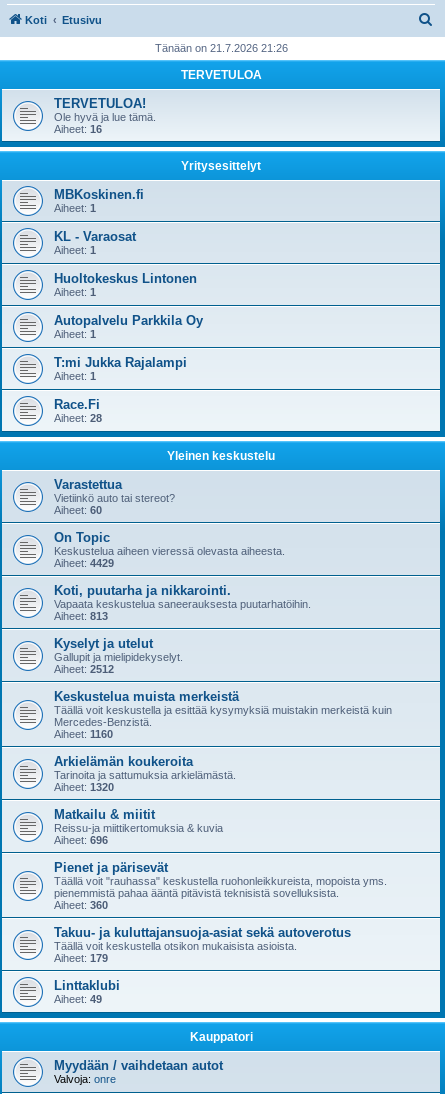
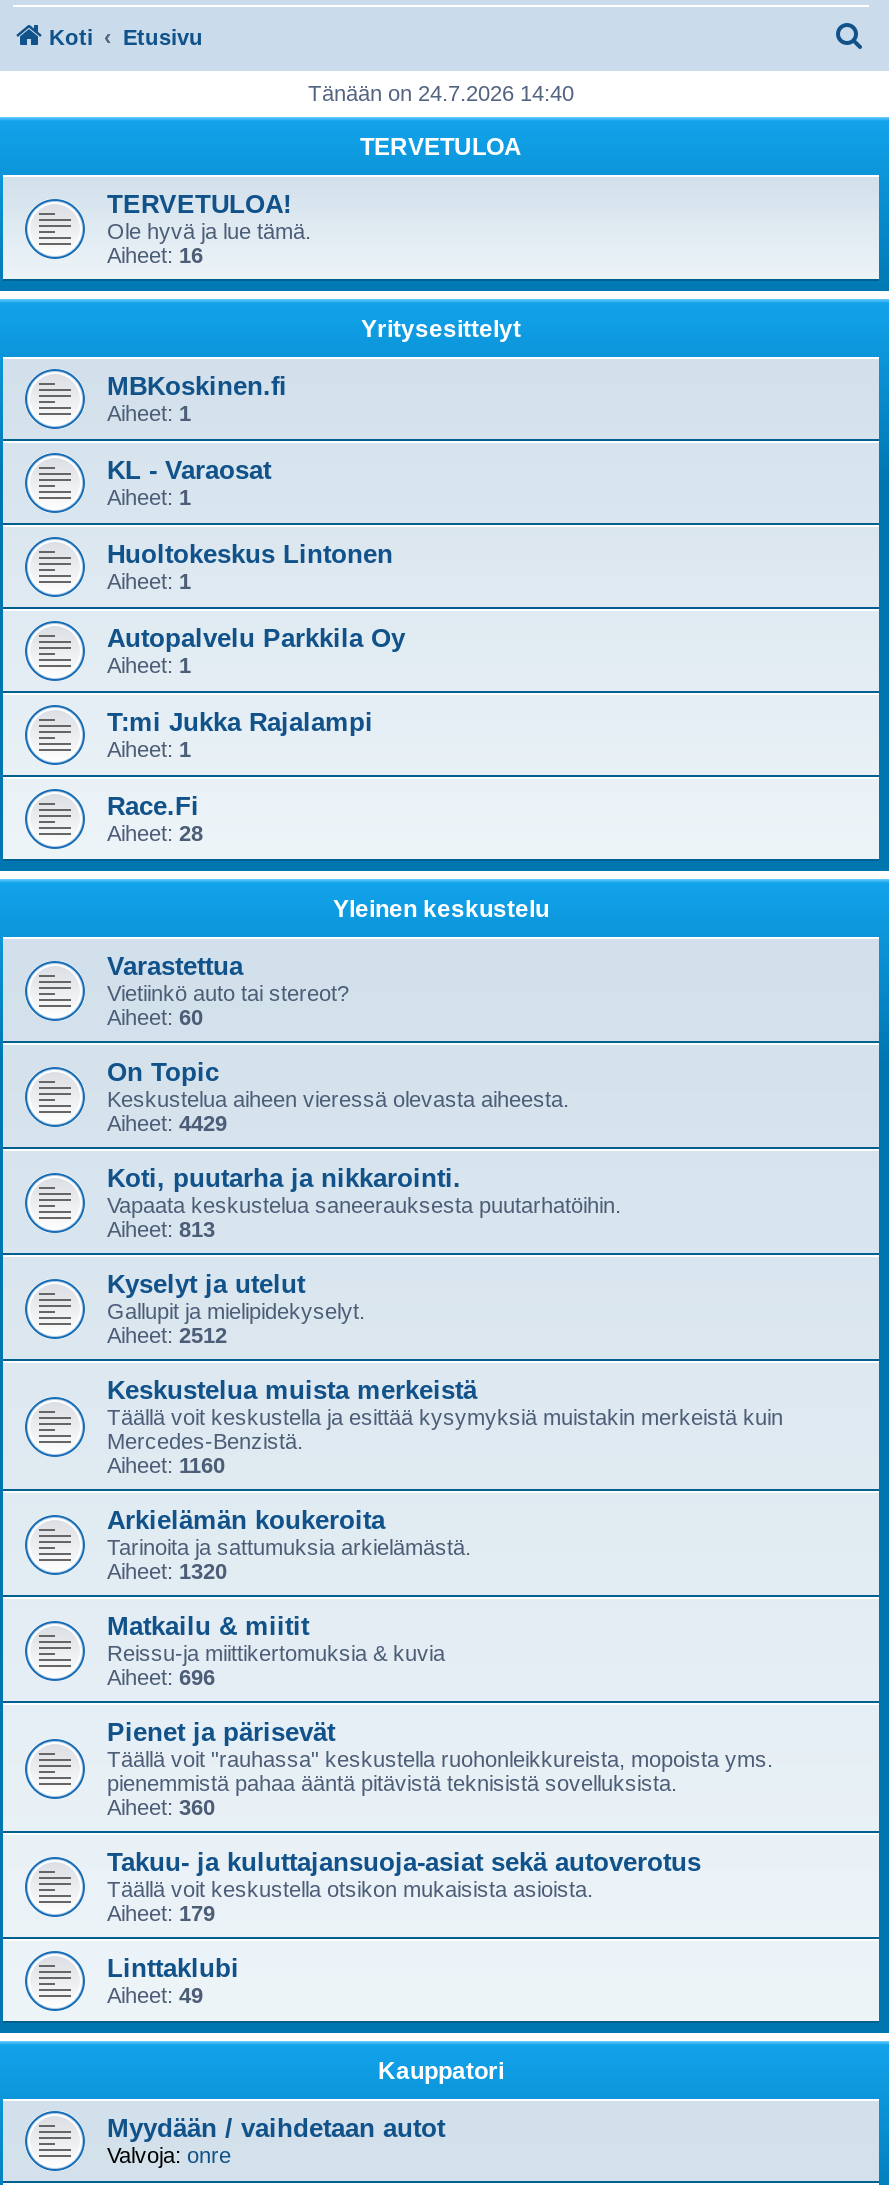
- Tänään on 21.7.2026 21:26
+ Tänään on 24.7.2026 14:40
